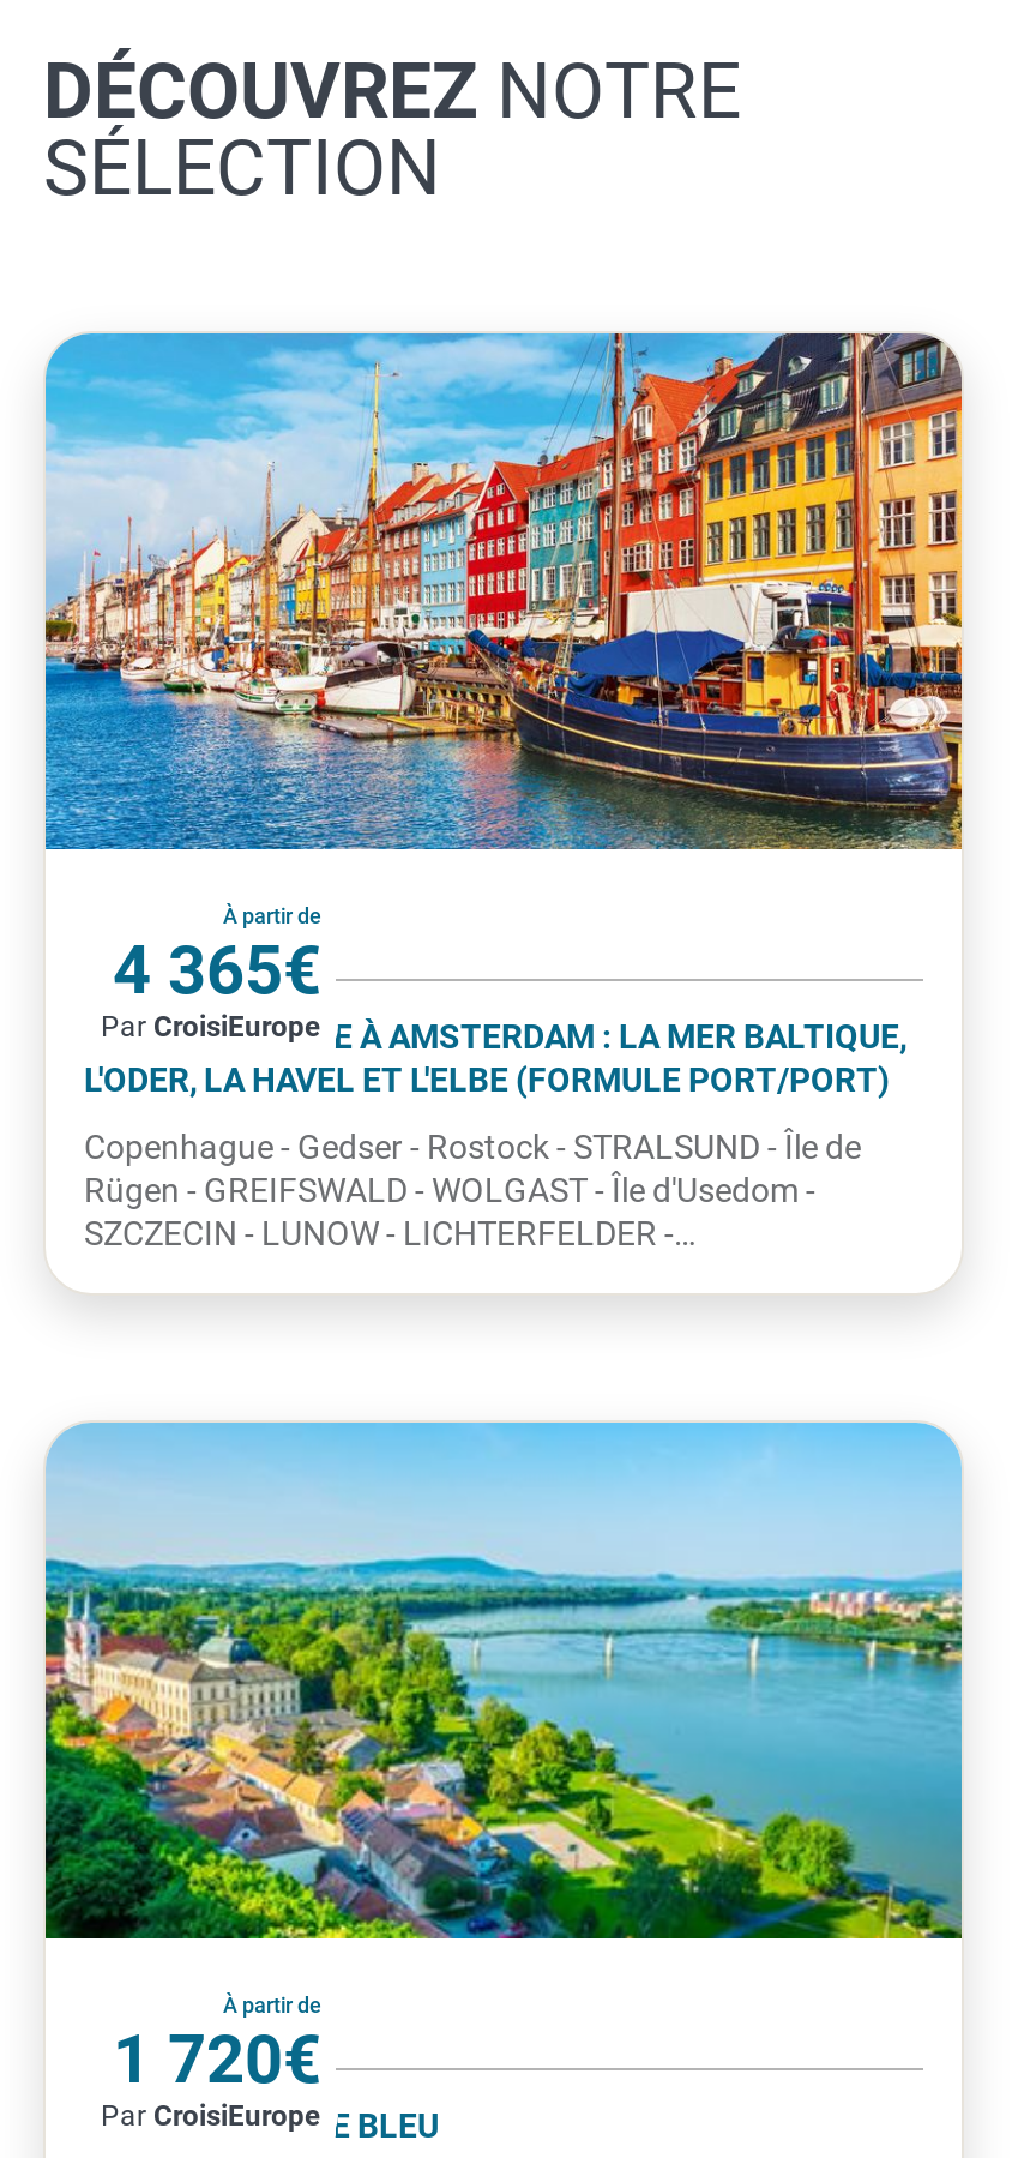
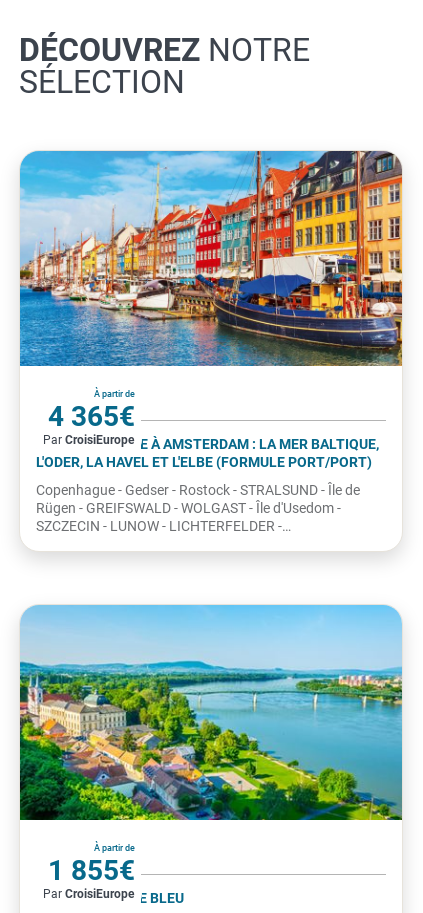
- 1 720€
+ 1 855€
